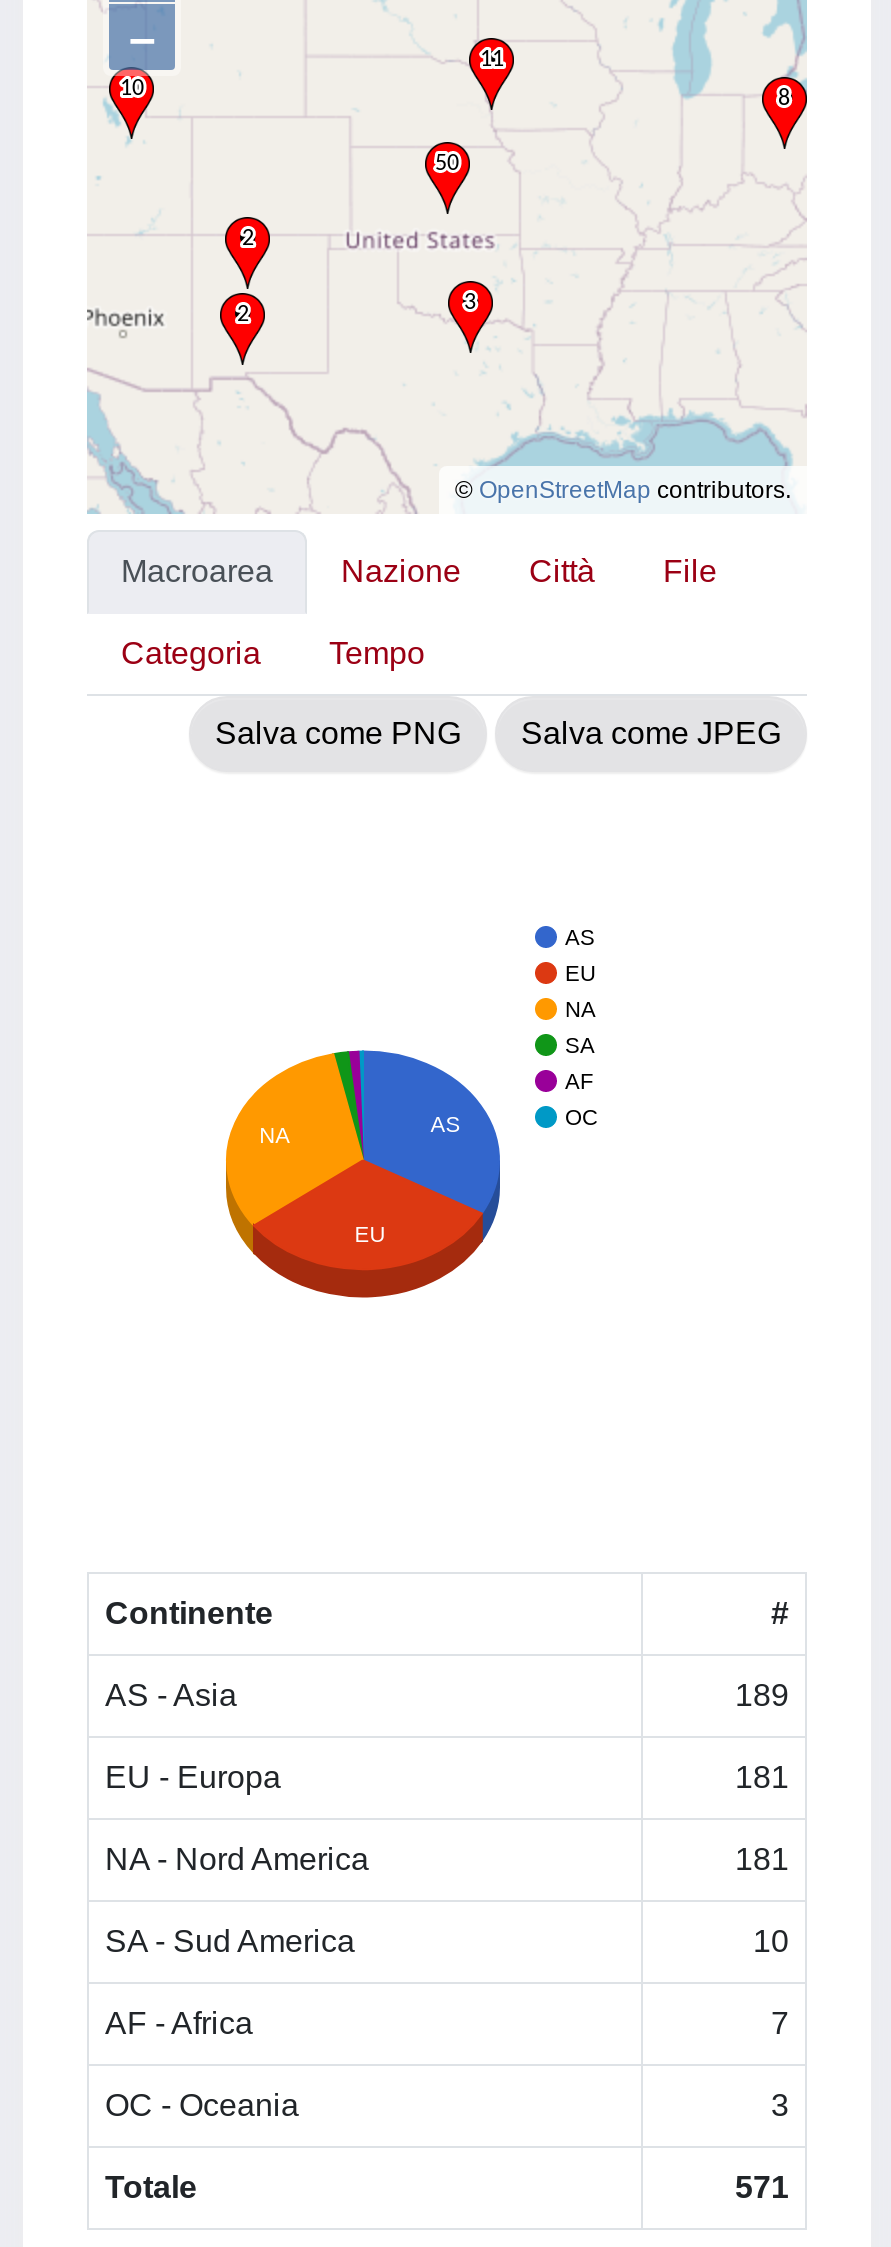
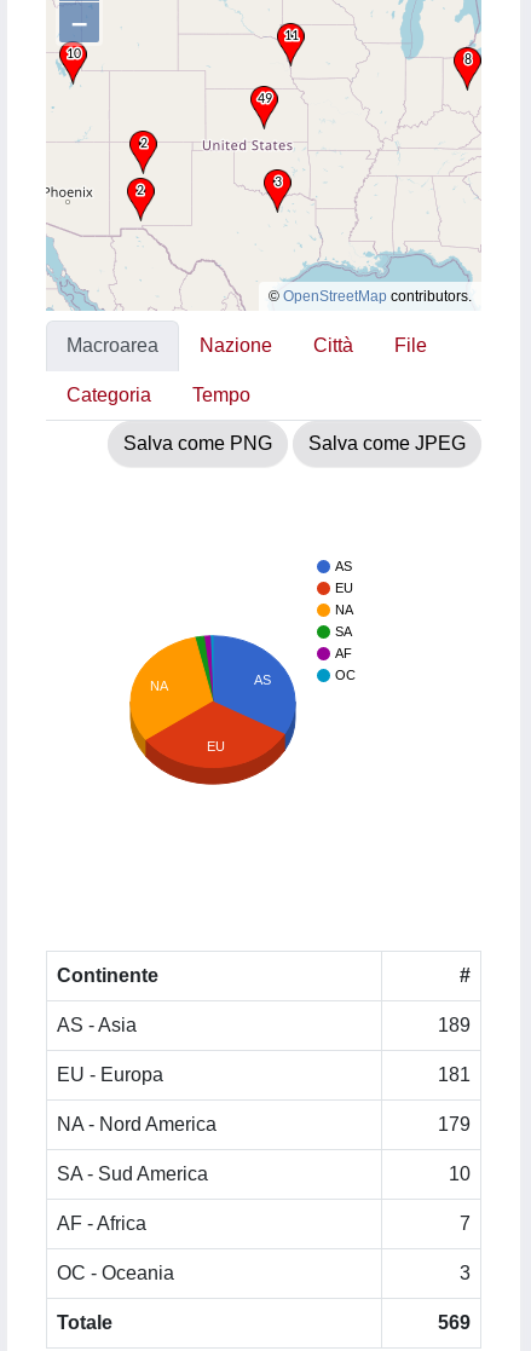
- 181
+ 179

- 571
+ 569
